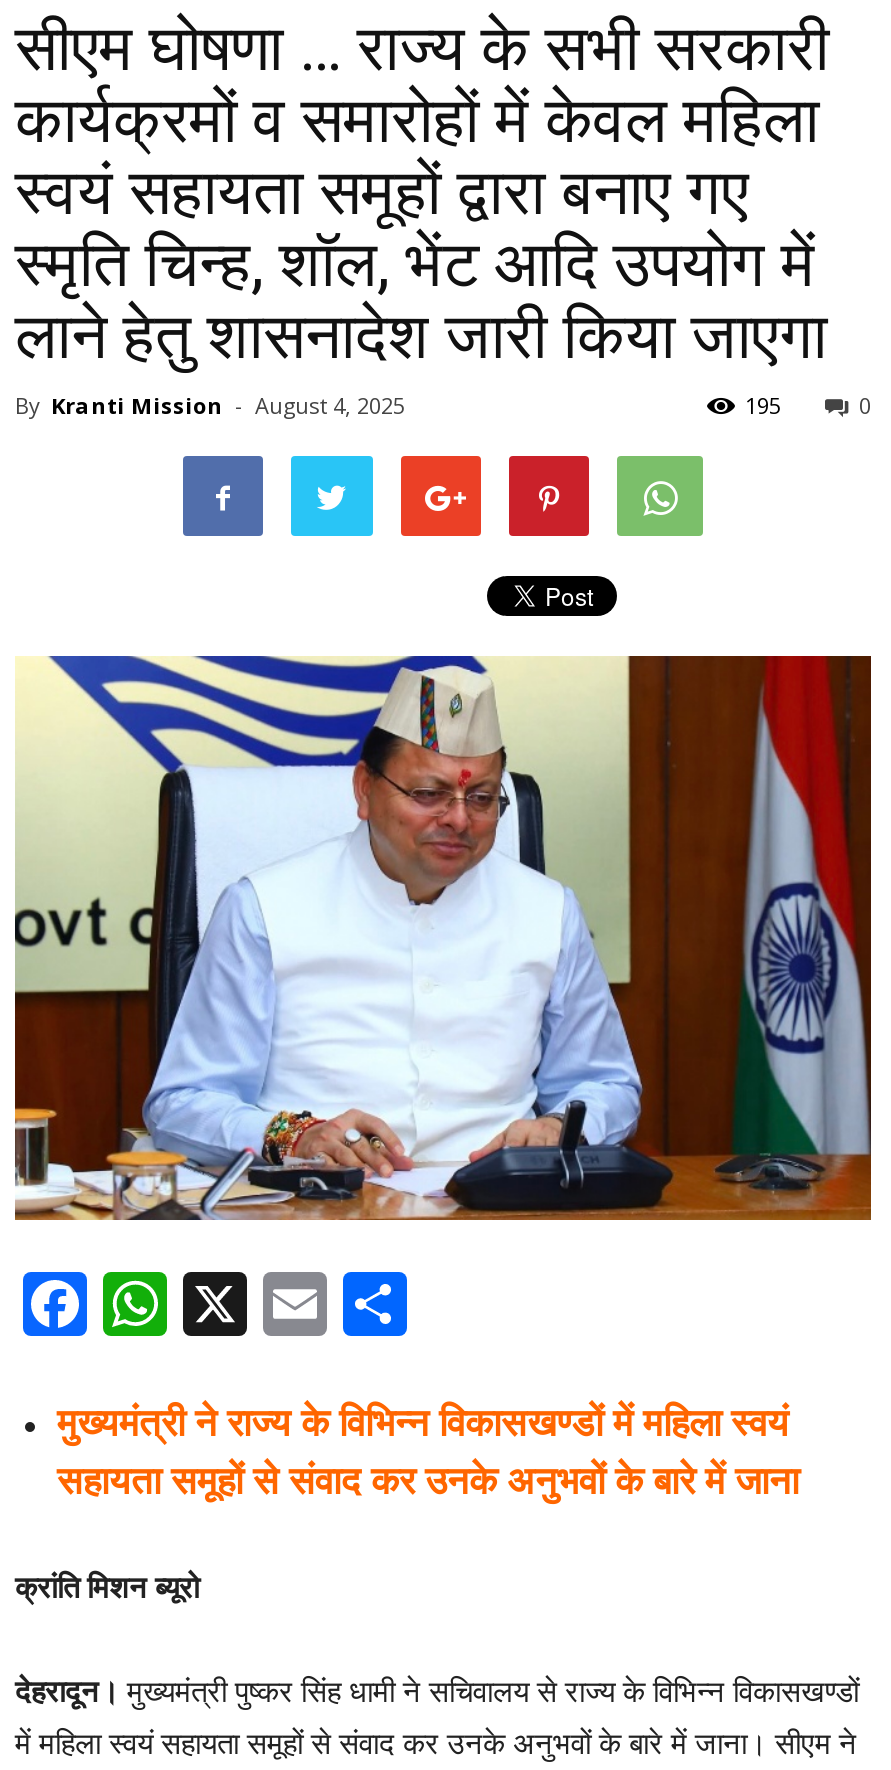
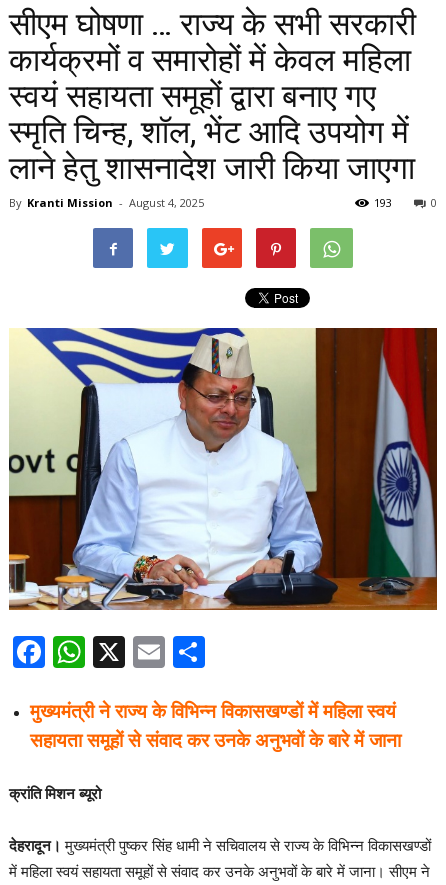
- 195
+ 193
